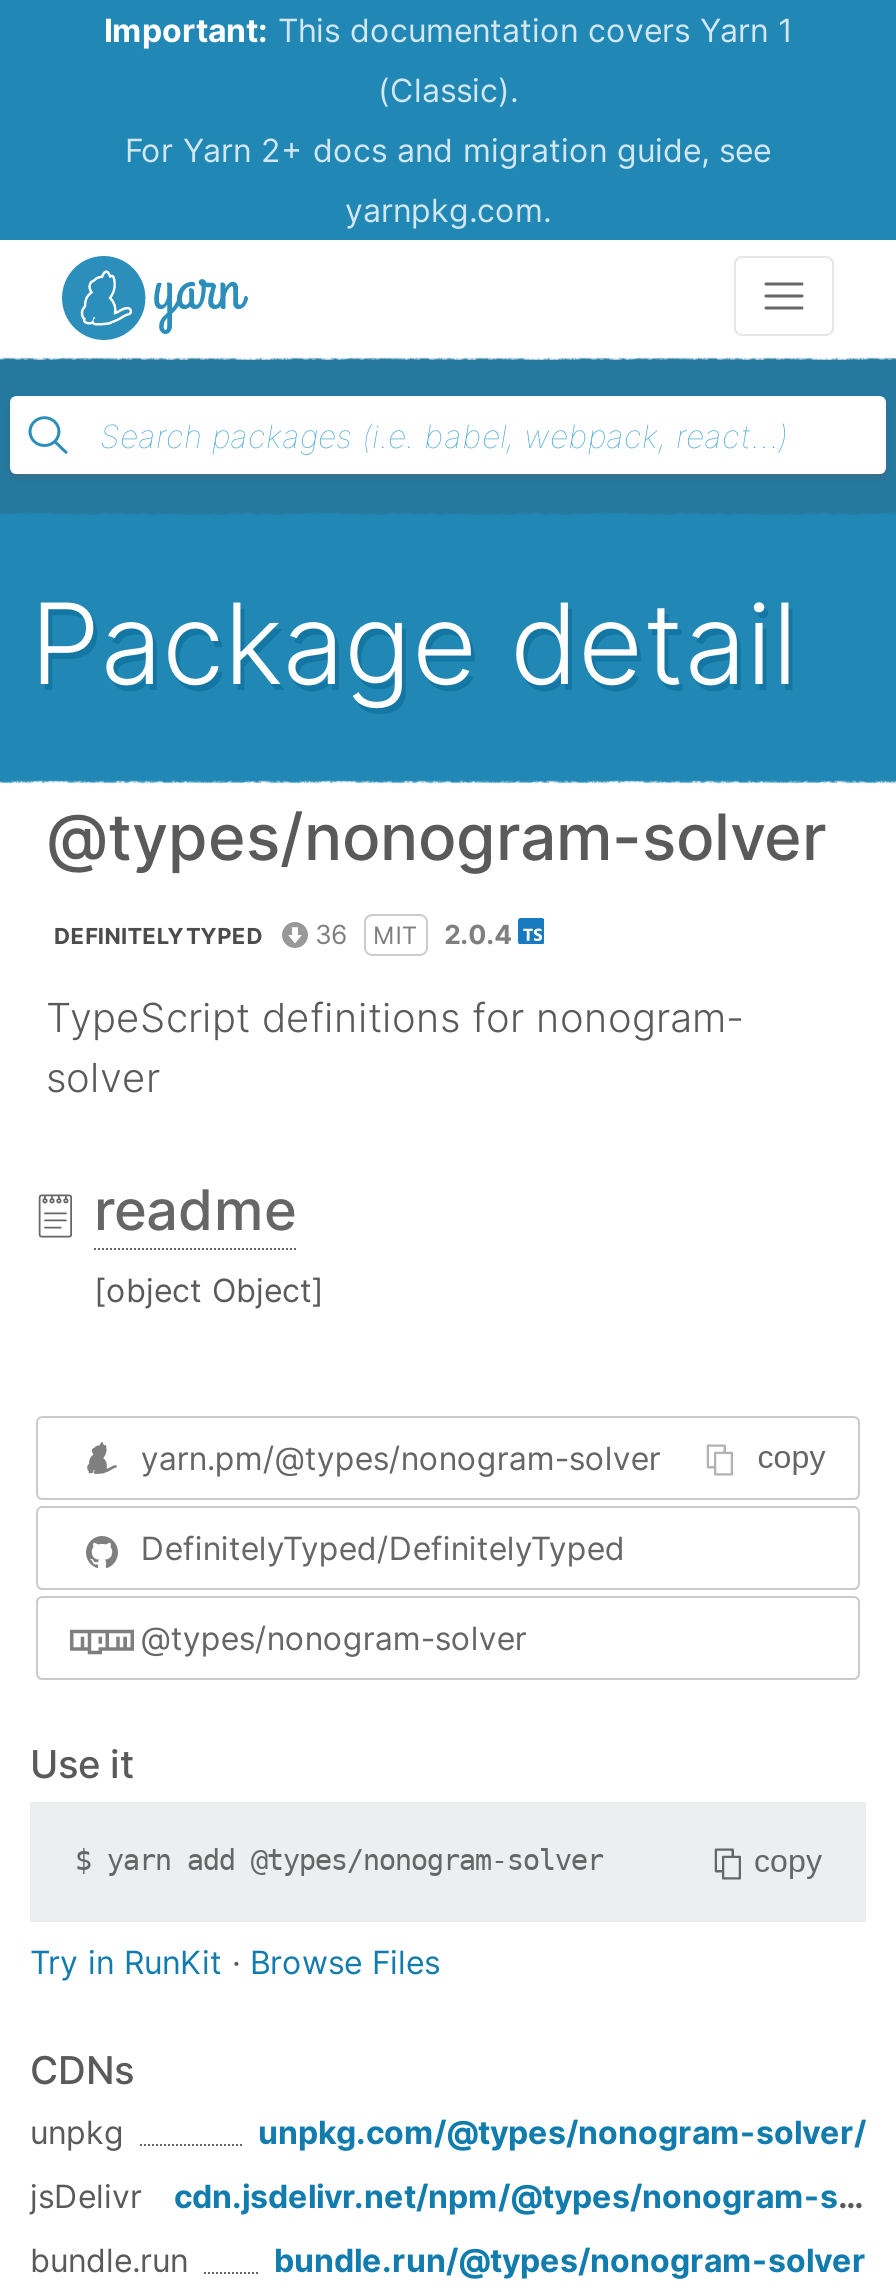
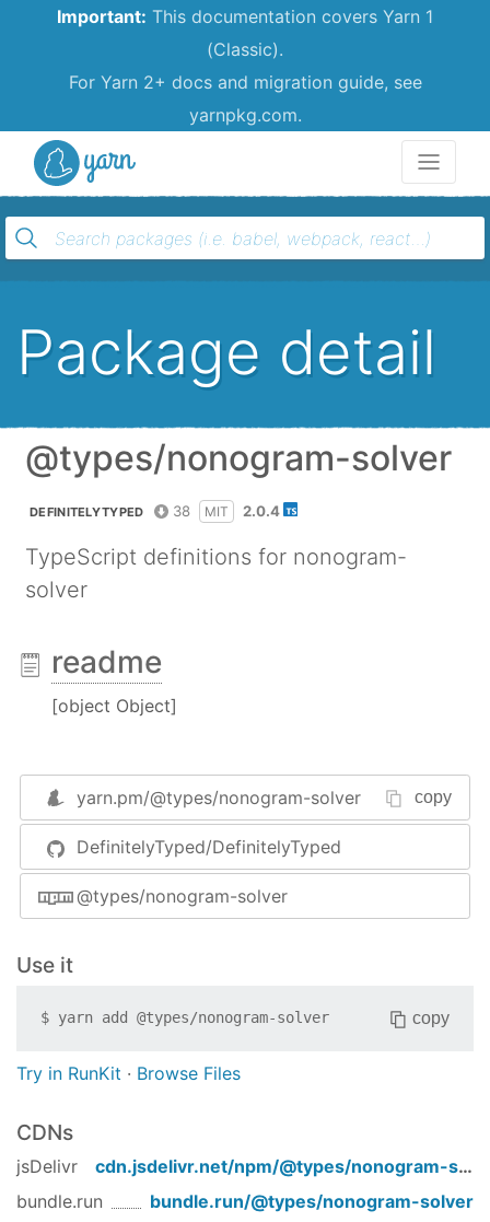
- DEFINITELYTYPED 36 MIT 2.0.4
+ DEFINITELYTYPED 38 MIT 2.0.4

- unpkg
- unpkg.com/@types/nonogram-solver/
